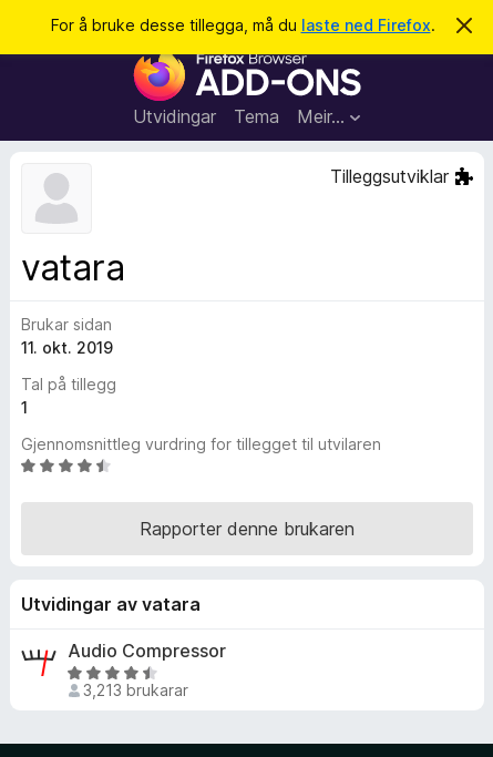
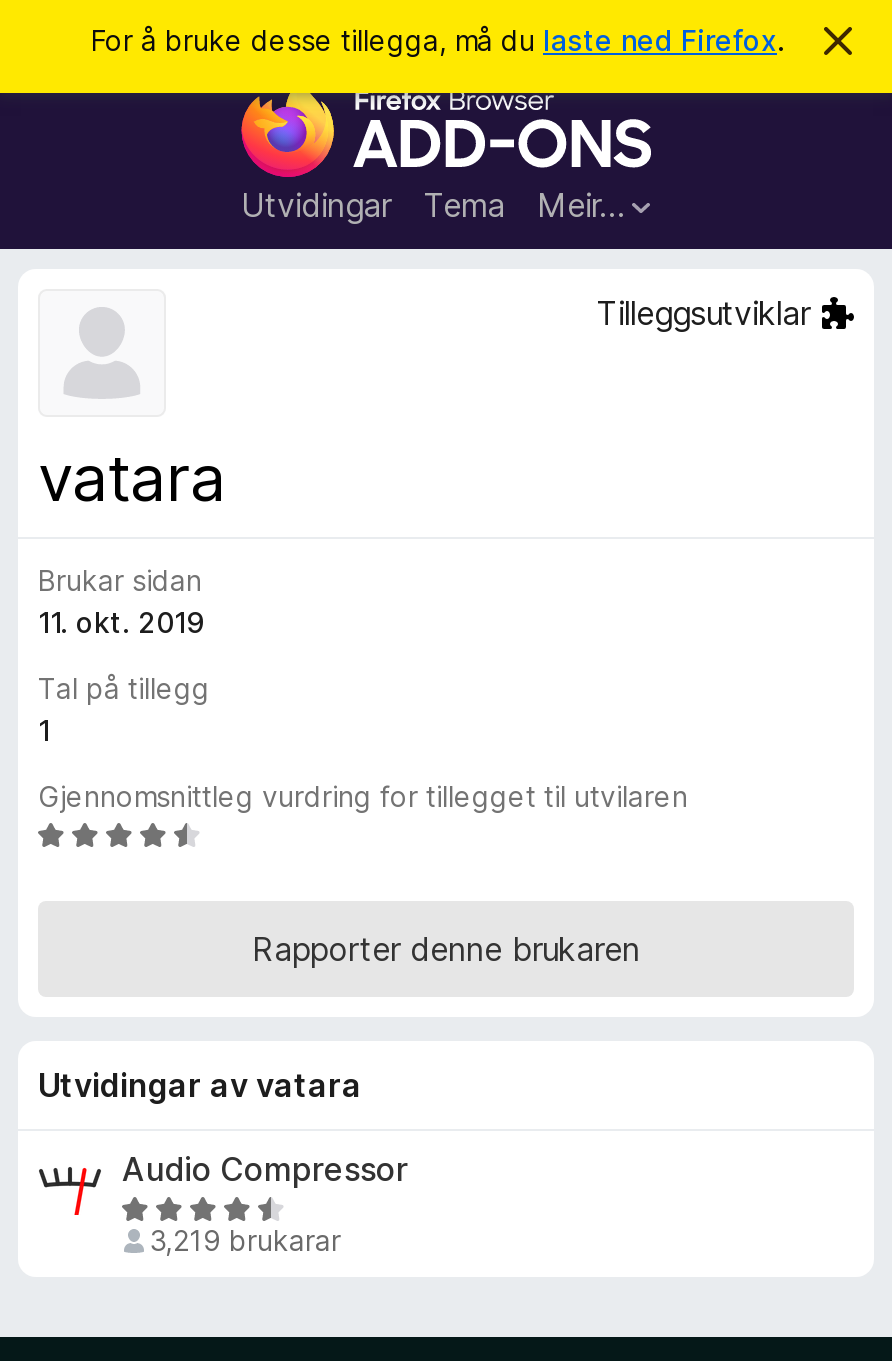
- 3,213 brukarar
+ 3,219 brukarar
